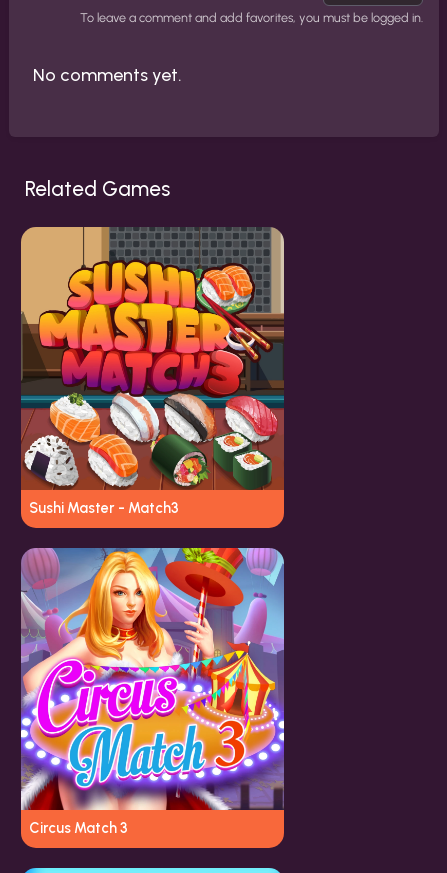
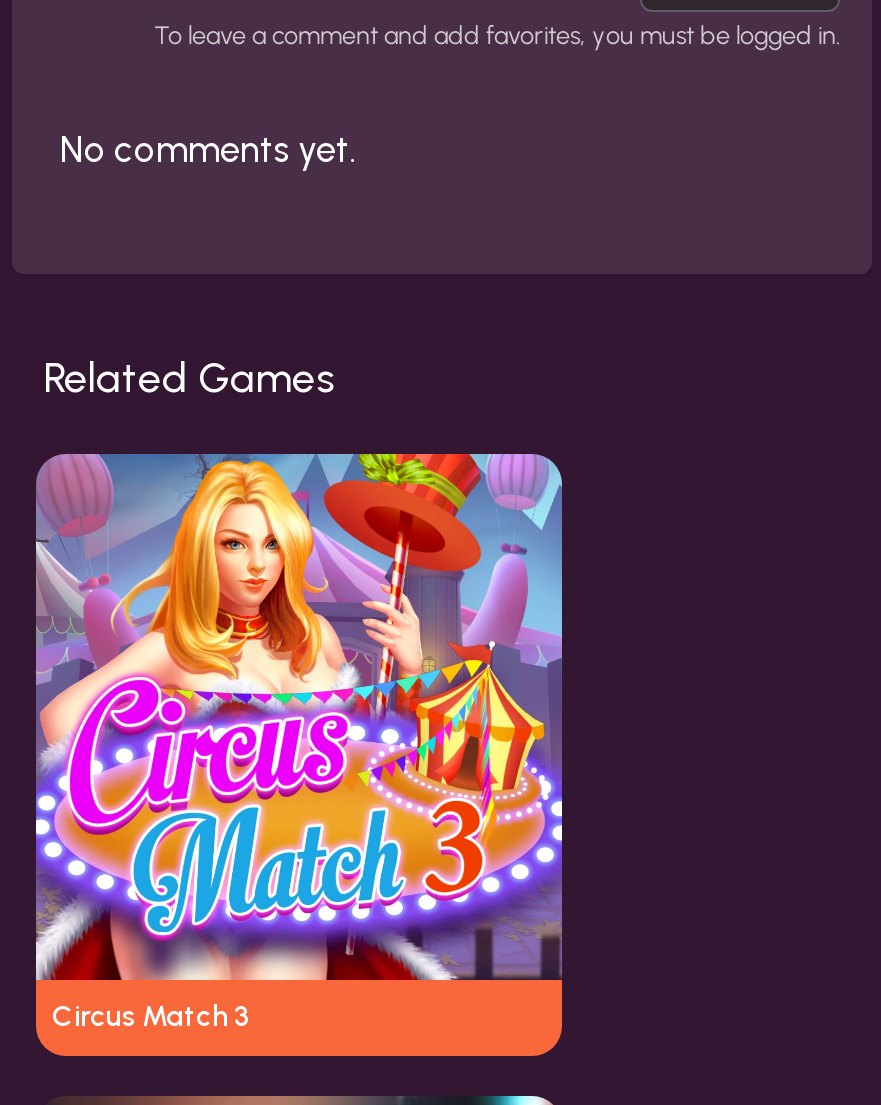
- [image]
- Sushi Master - Match3
